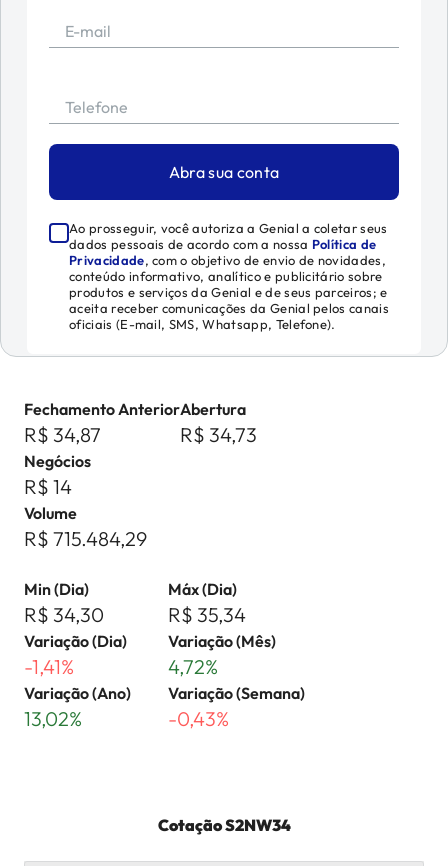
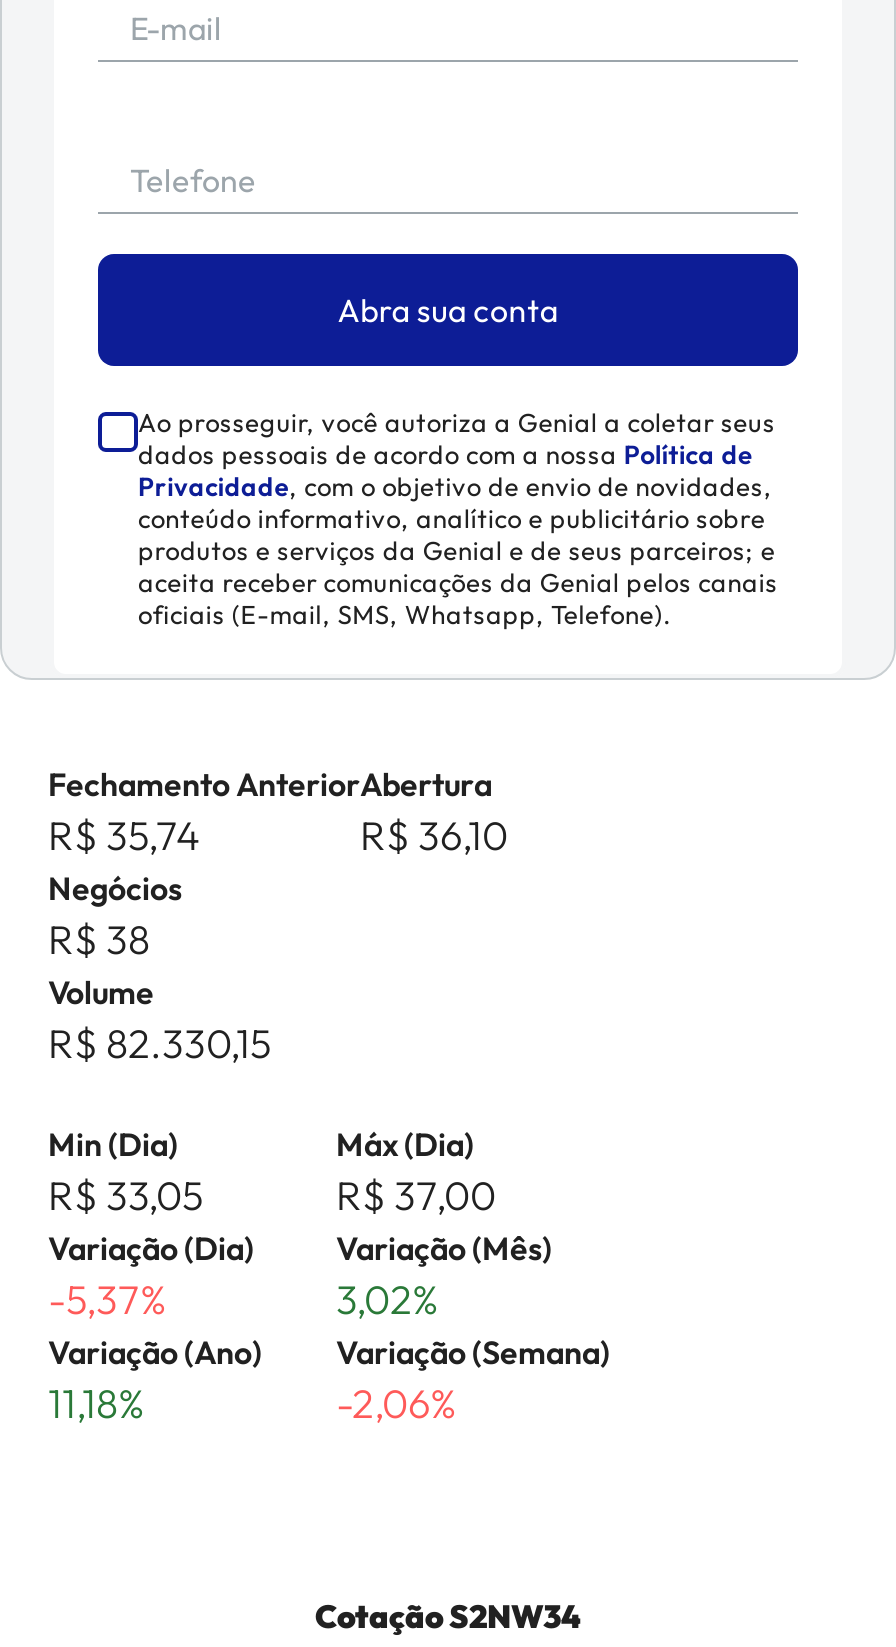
- R$ 34,87
+ R$ 35,74

- R$ 34,73
+ R$ 36,10

- R$ 14
+ R$ 38

- R$ 715.484,29
+ R$ 82.330,15

- R$ 34,30
+ R$ 33,05

- R$ 35,34
+ R$ 37,00

- -1,41%
+ -5,37%

- 4,72%
+ 3,02%

- 13,02%
+ 11,18%

- -0,43%
+ -2,06%
